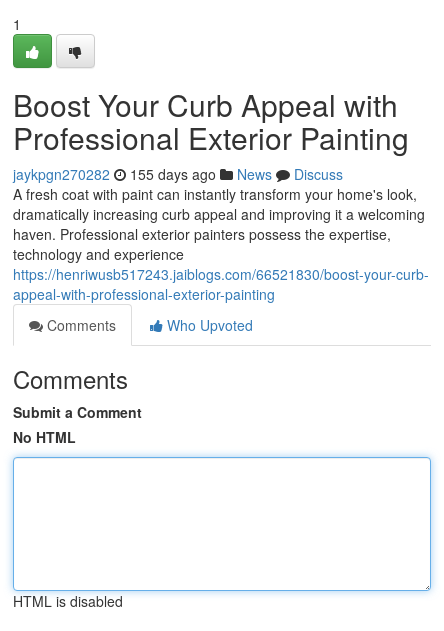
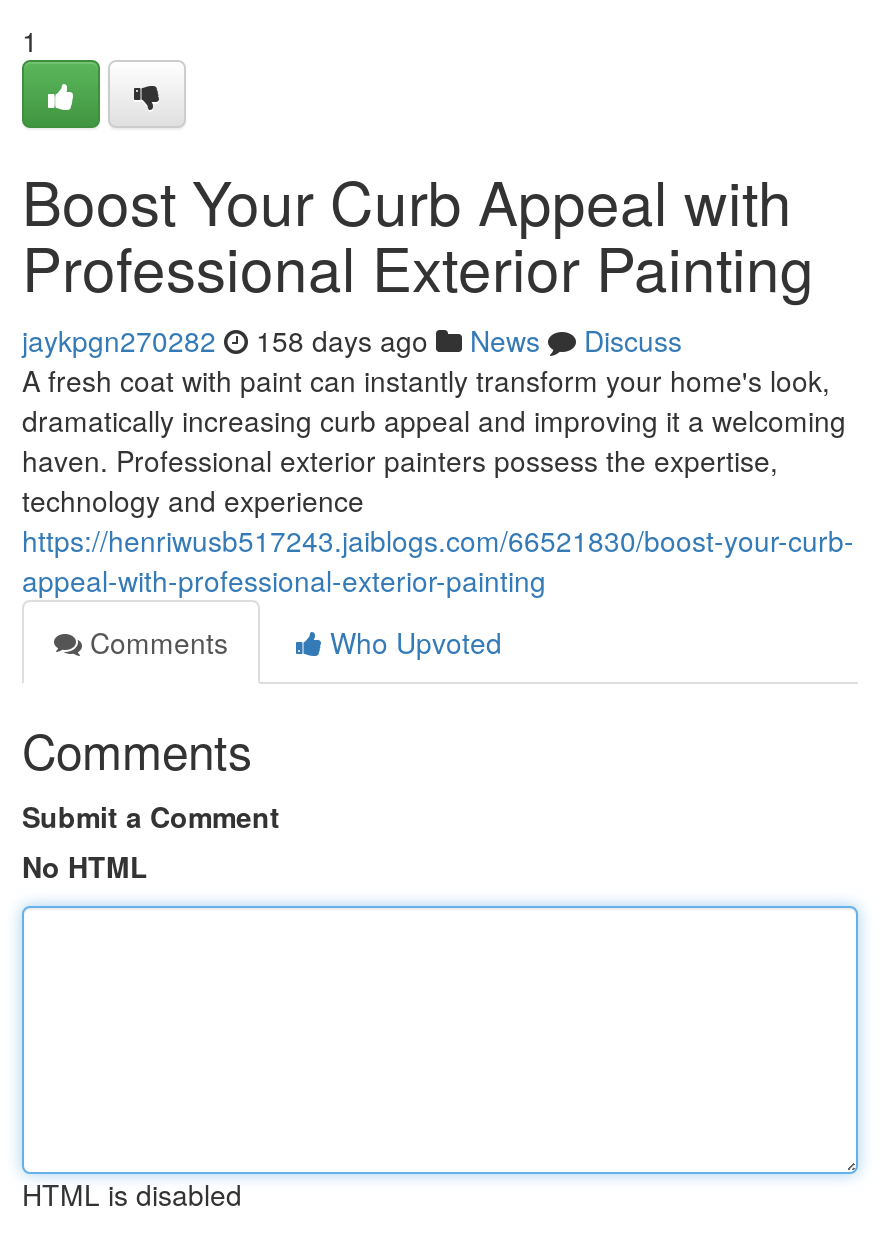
- jaykpgn270282 155 days ago News Discuss
+ jaykpgn270282 158 days ago News Discuss
